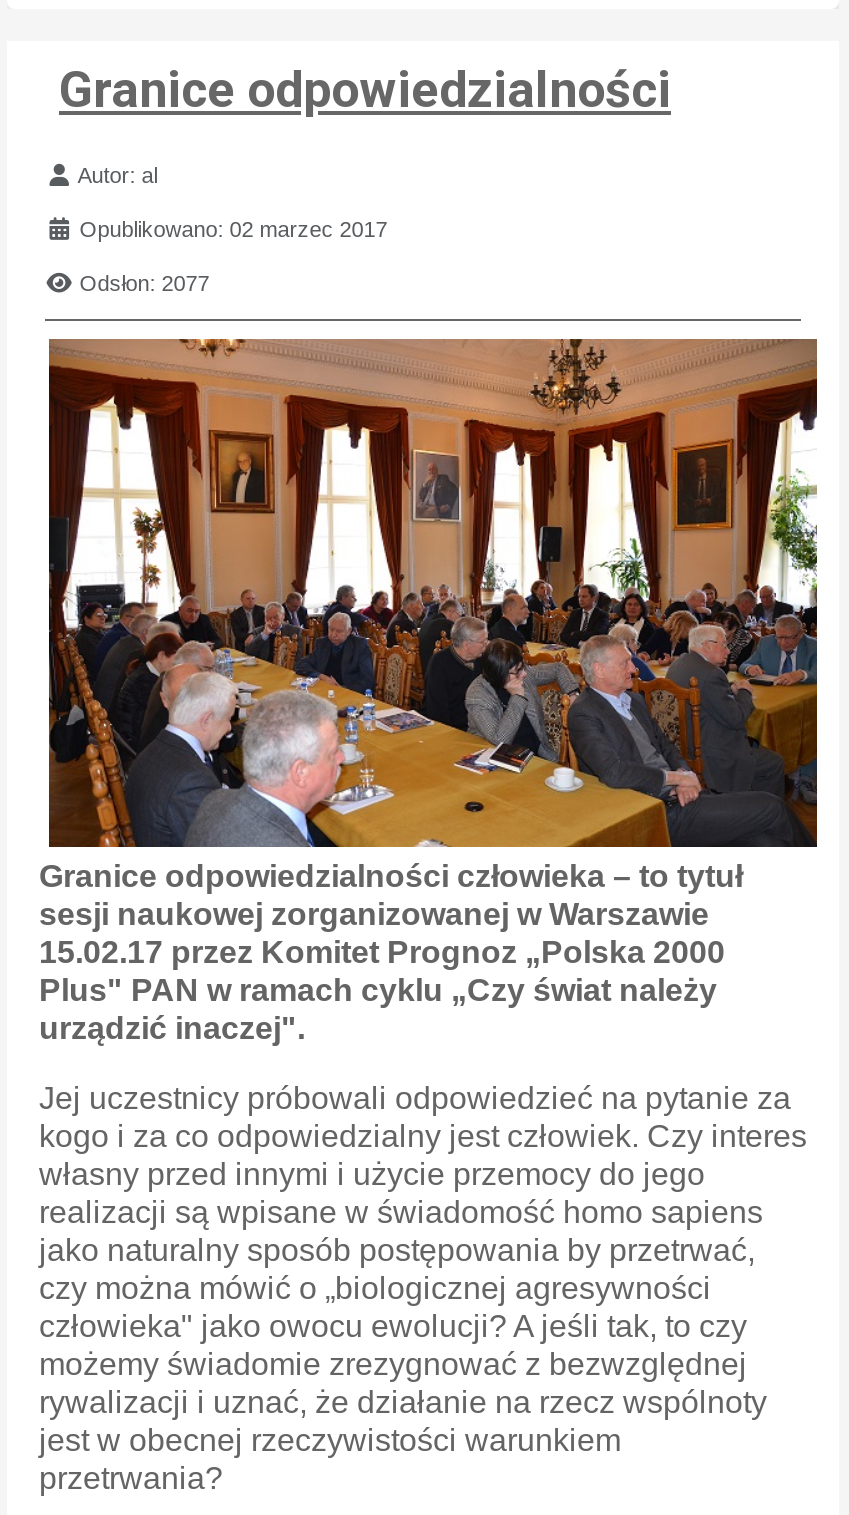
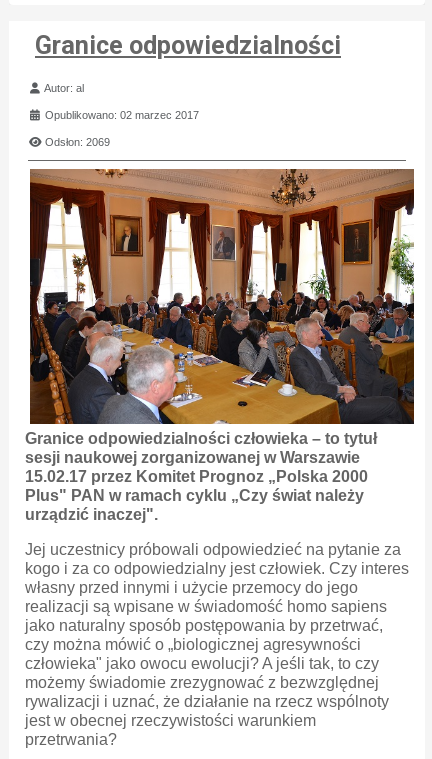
- Odsłon: 2077
+ Odsłon: 2069
